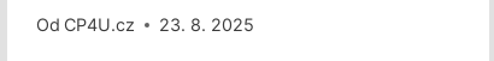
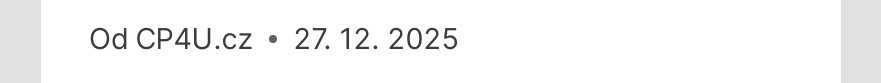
- Od CP4U.cz 23. 8. 2025
+ Od CP4U.cz 27. 12. 2025
